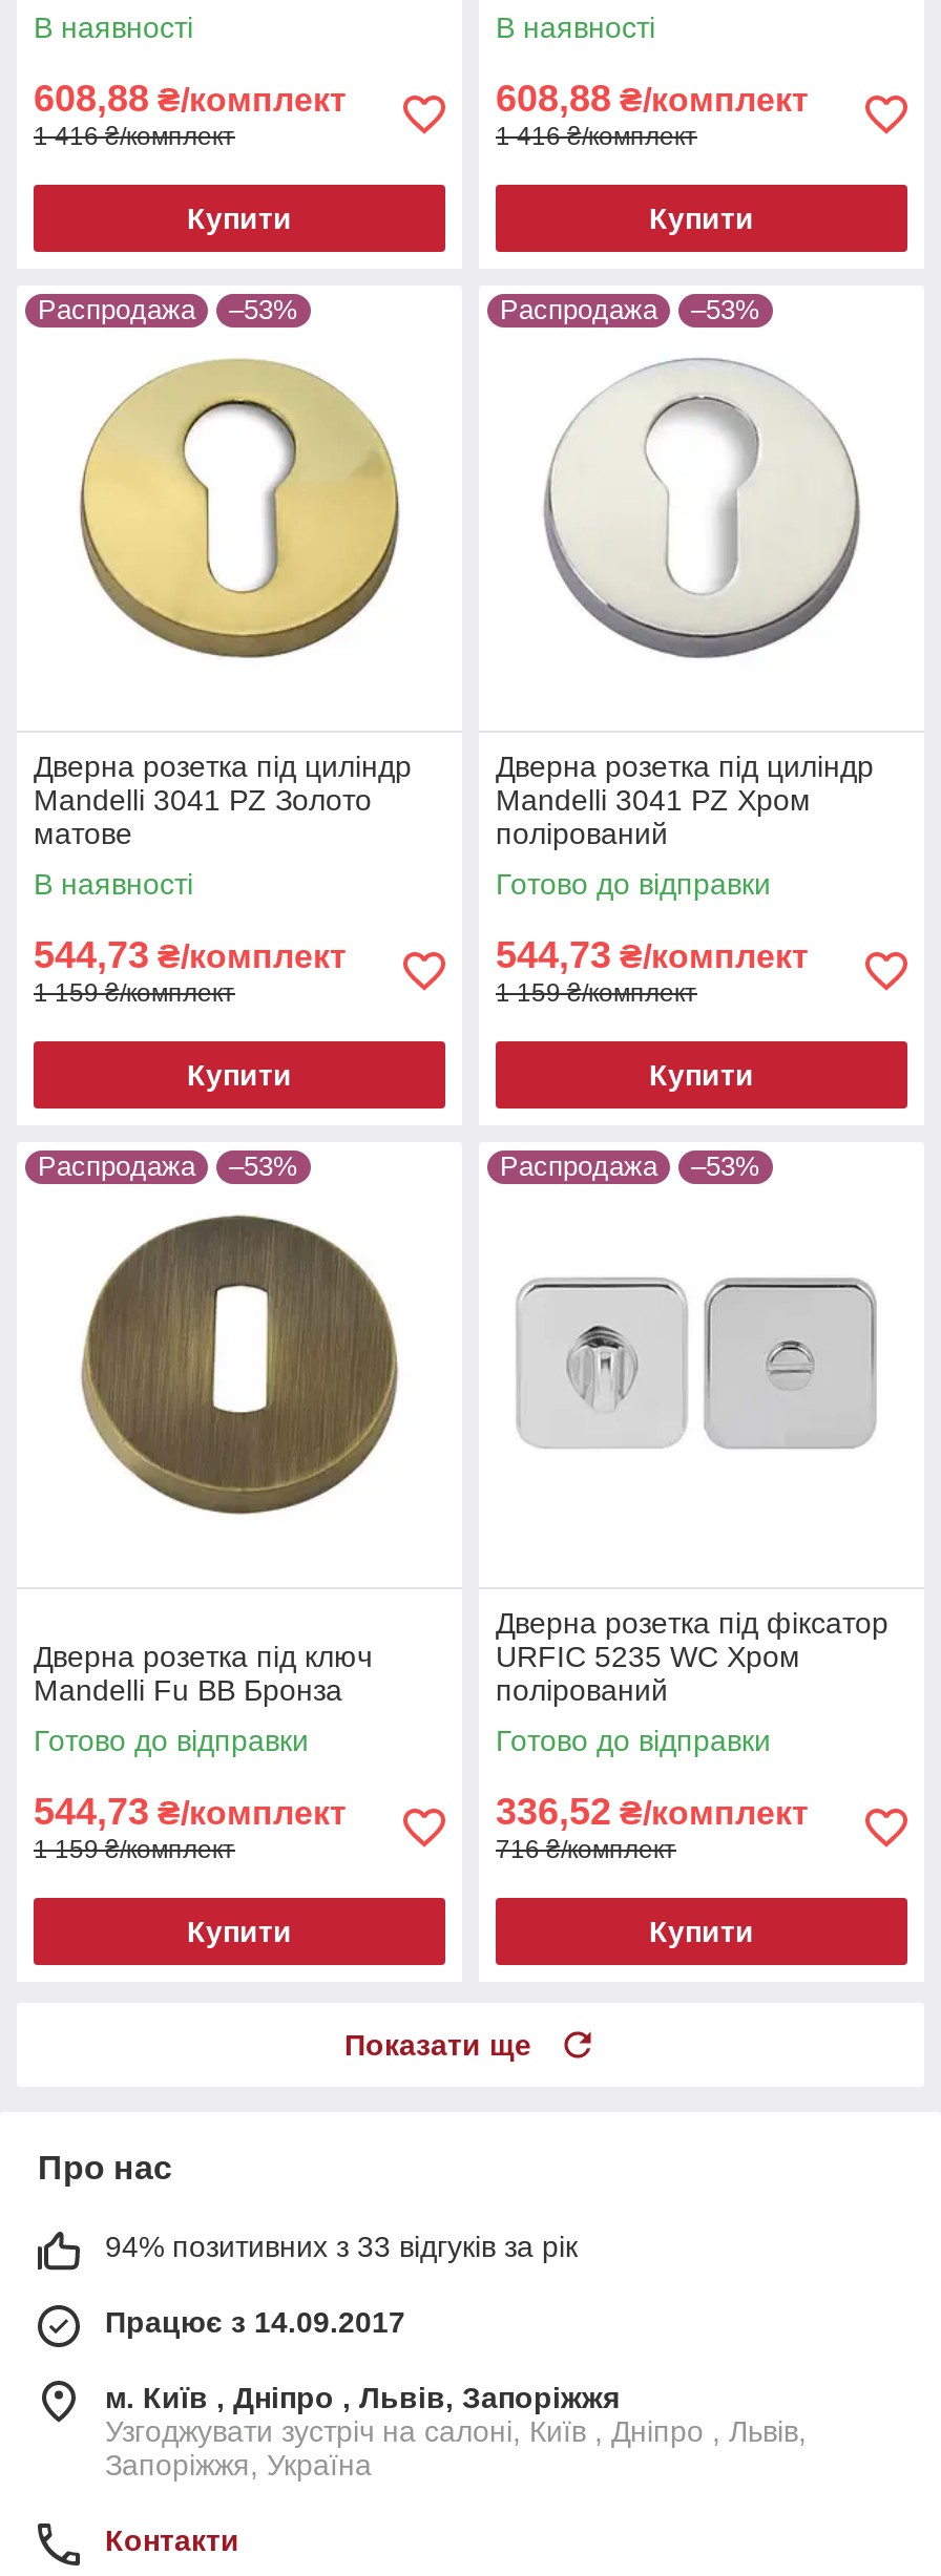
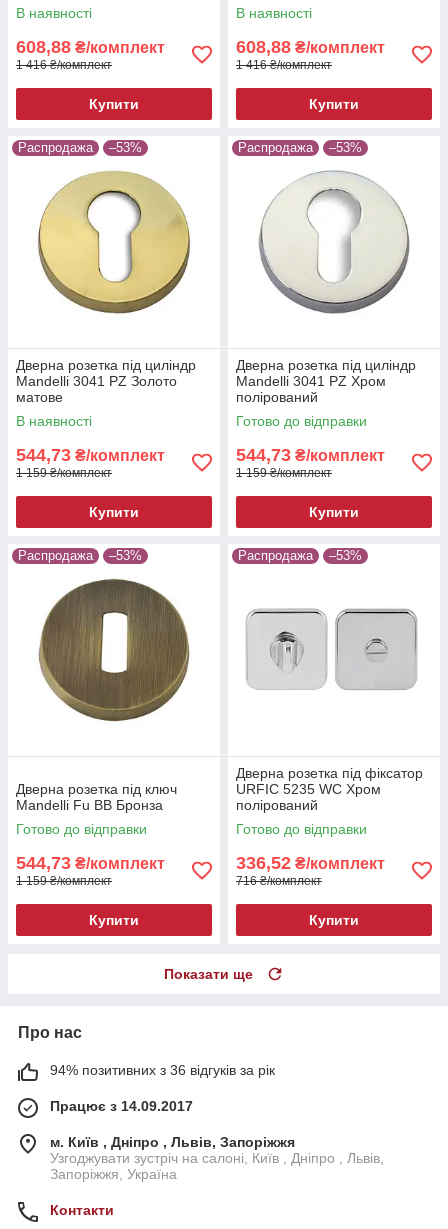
- 94% позитивних з 33 відгуків за рік
+ 94% позитивних з 36 відгуків за рік
